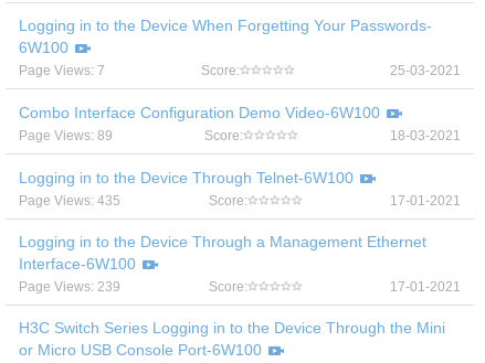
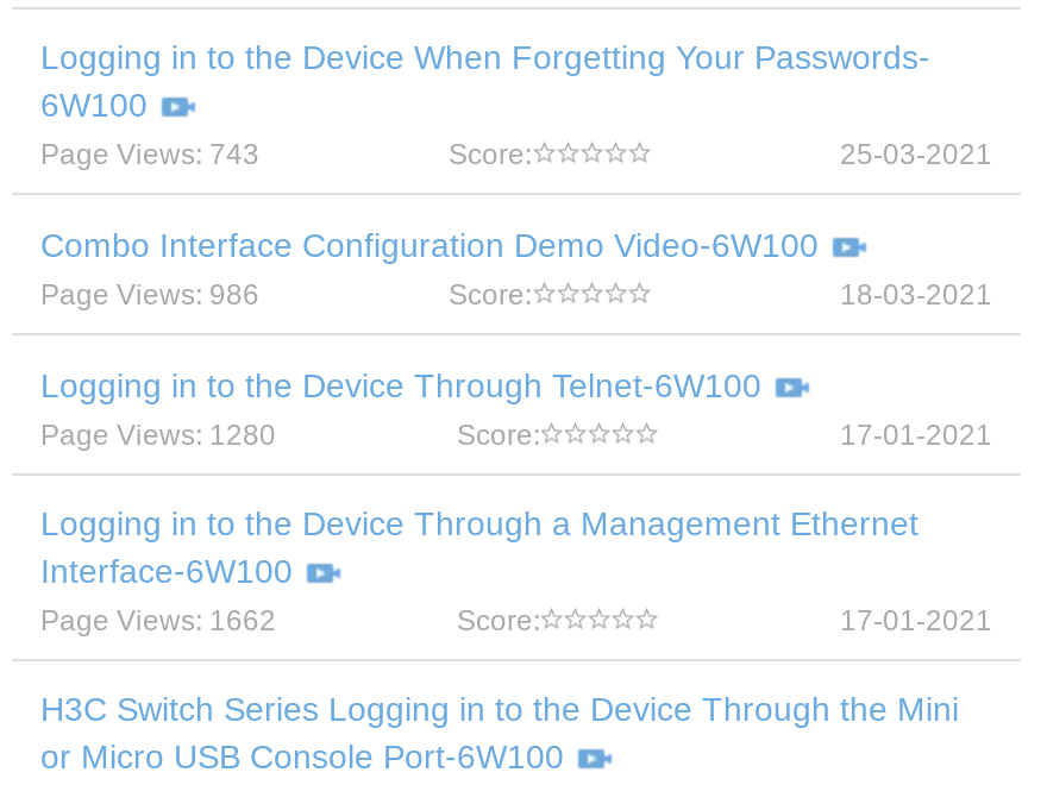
- Page Views: 7
+ Page Views: 743

- Page Views: 89
+ Page Views: 986

- Page Views: 435
+ Page Views: 1280

- Page Views: 239
+ Page Views: 1662
